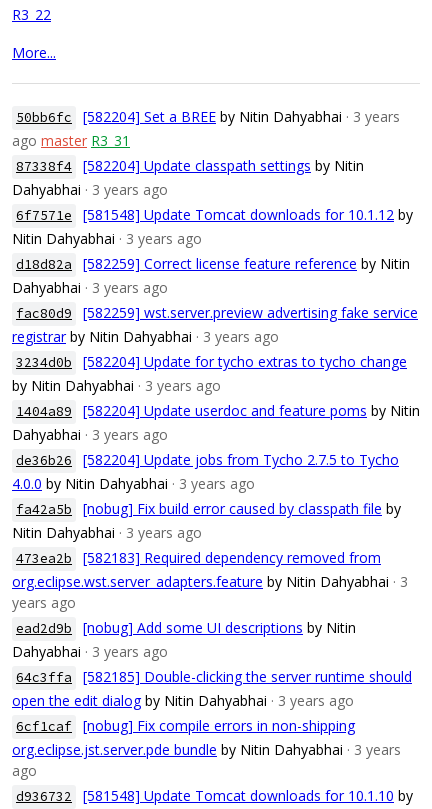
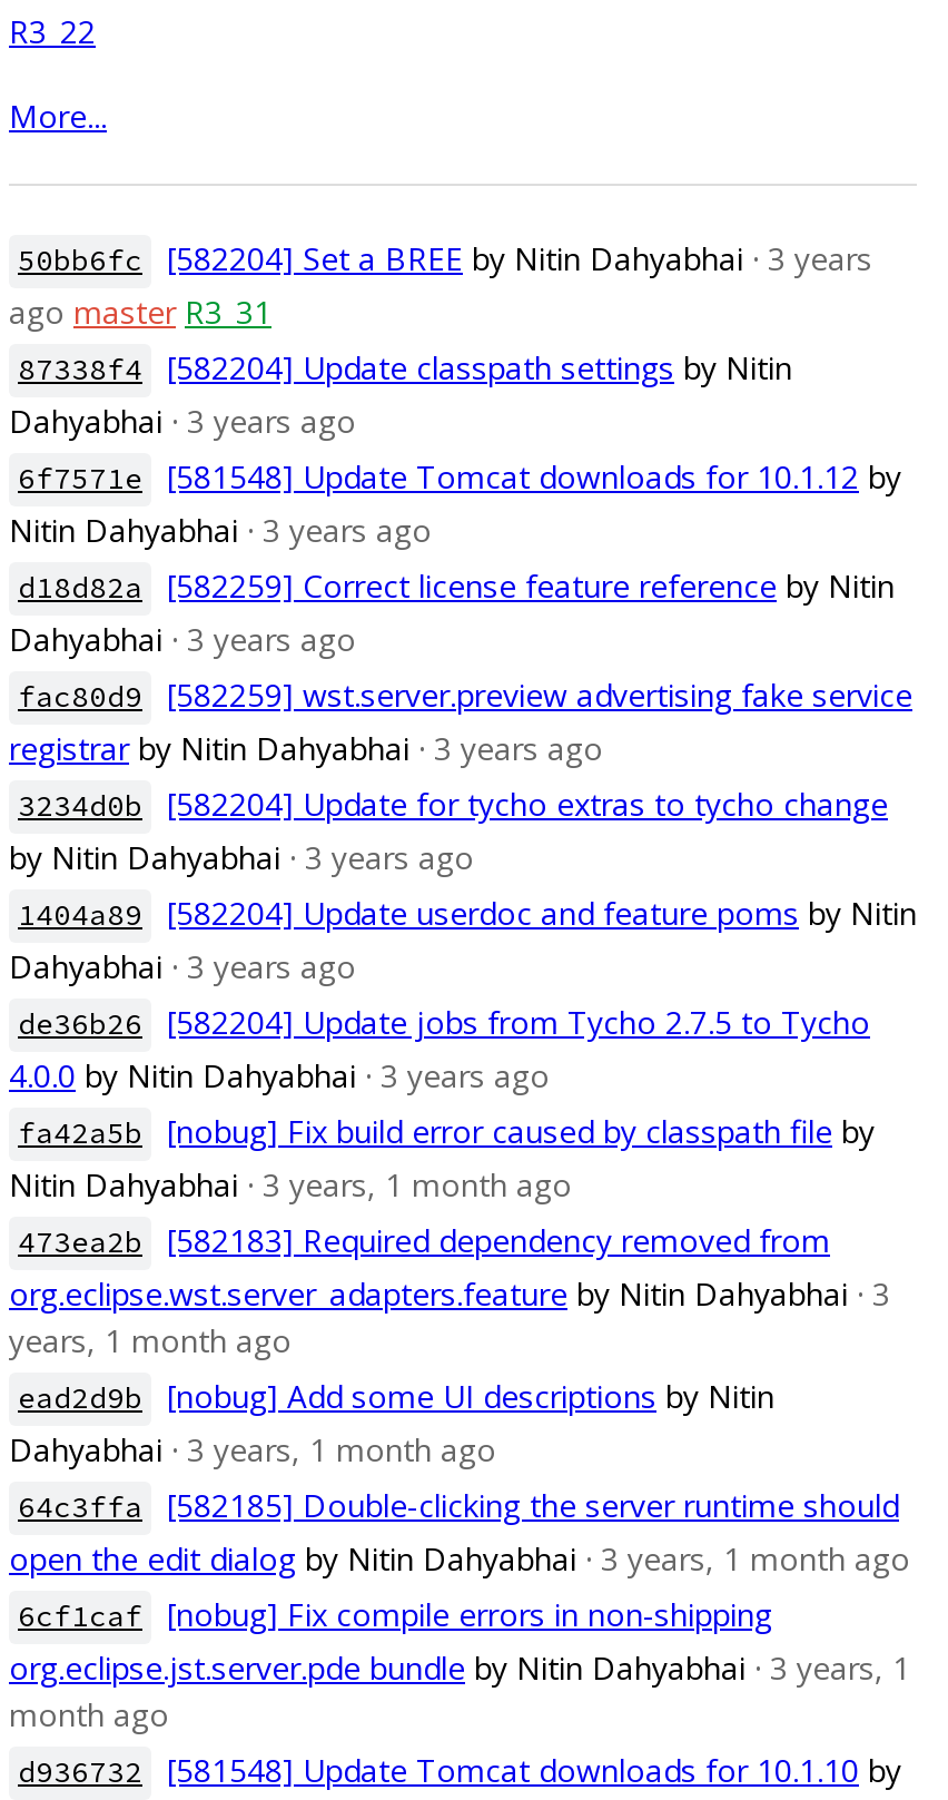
- Nitin Dahyabhai · 3 years ago
+ Nitin Dahyabhai · 3 years, 1 month ago

- years ago
+ years, 1 month ago

- Dahyabhai · 3 years ago
+ Dahyabhai · 3 years, 1 month ago

- open the edit dialog by Nitin Dahyabhai · 3 years ago
+ open the edit dialog by Nitin Dahyabhai · 3 years, 1 month ago

- org.eclipse.jst.server.pde bundle by Nitin Dahyabhai · 3 years
- ago
+ org.eclipse.jst.server.pde bundle by Nitin Dahyabhai · 3 years, 1
+ month ago
